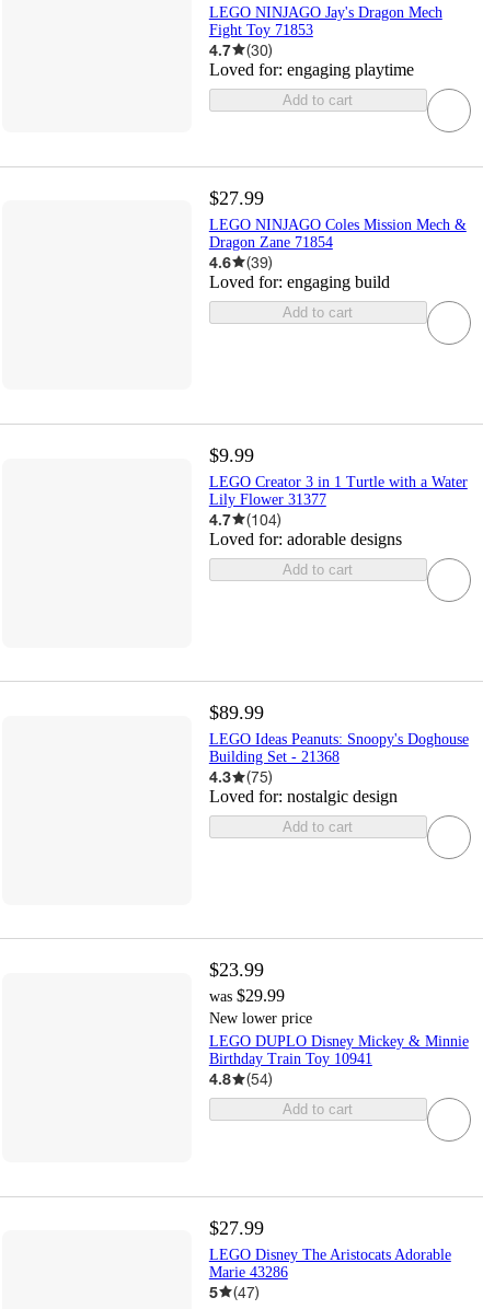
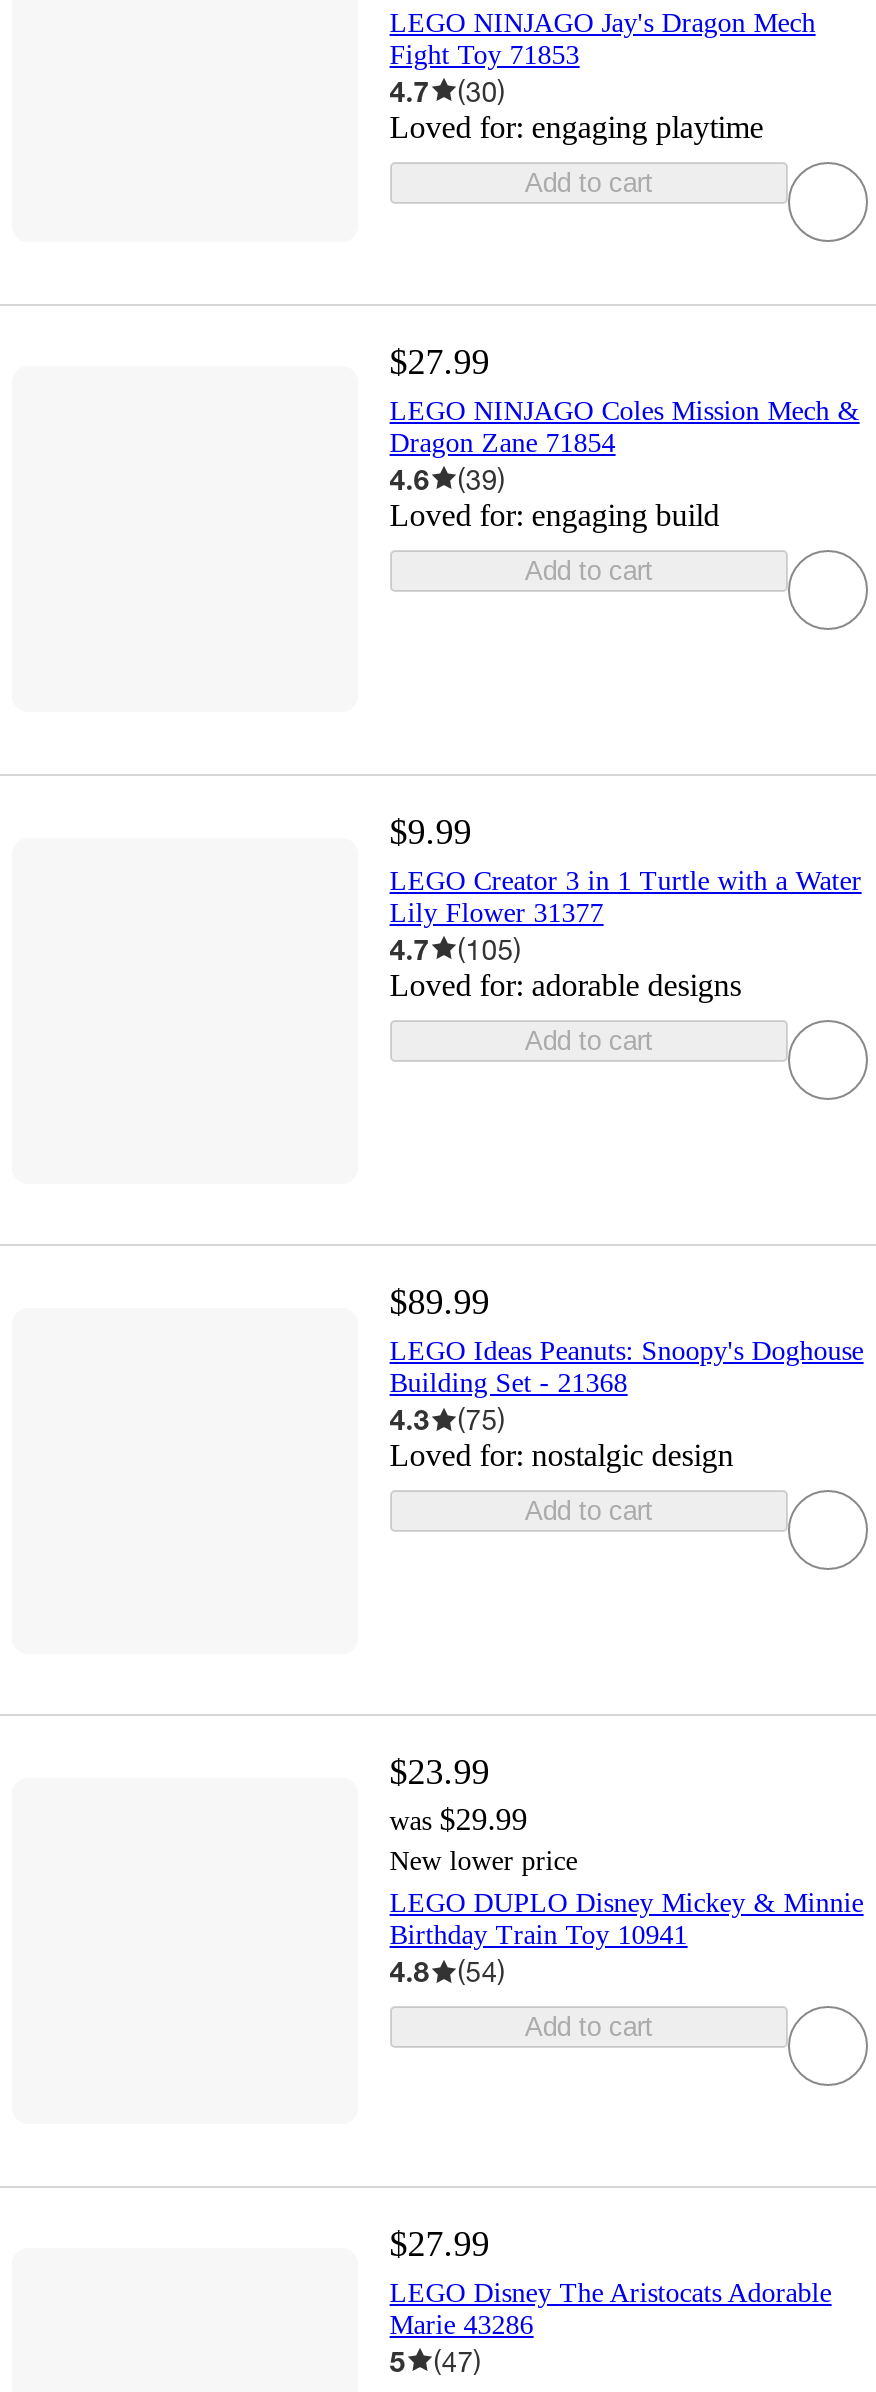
- 4.7 (104)
+ 4.7 (105)
